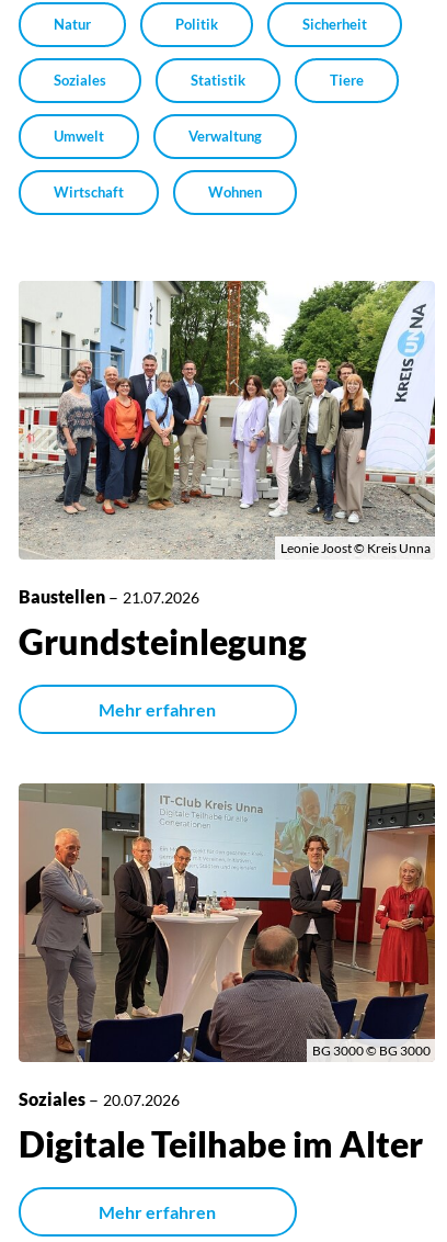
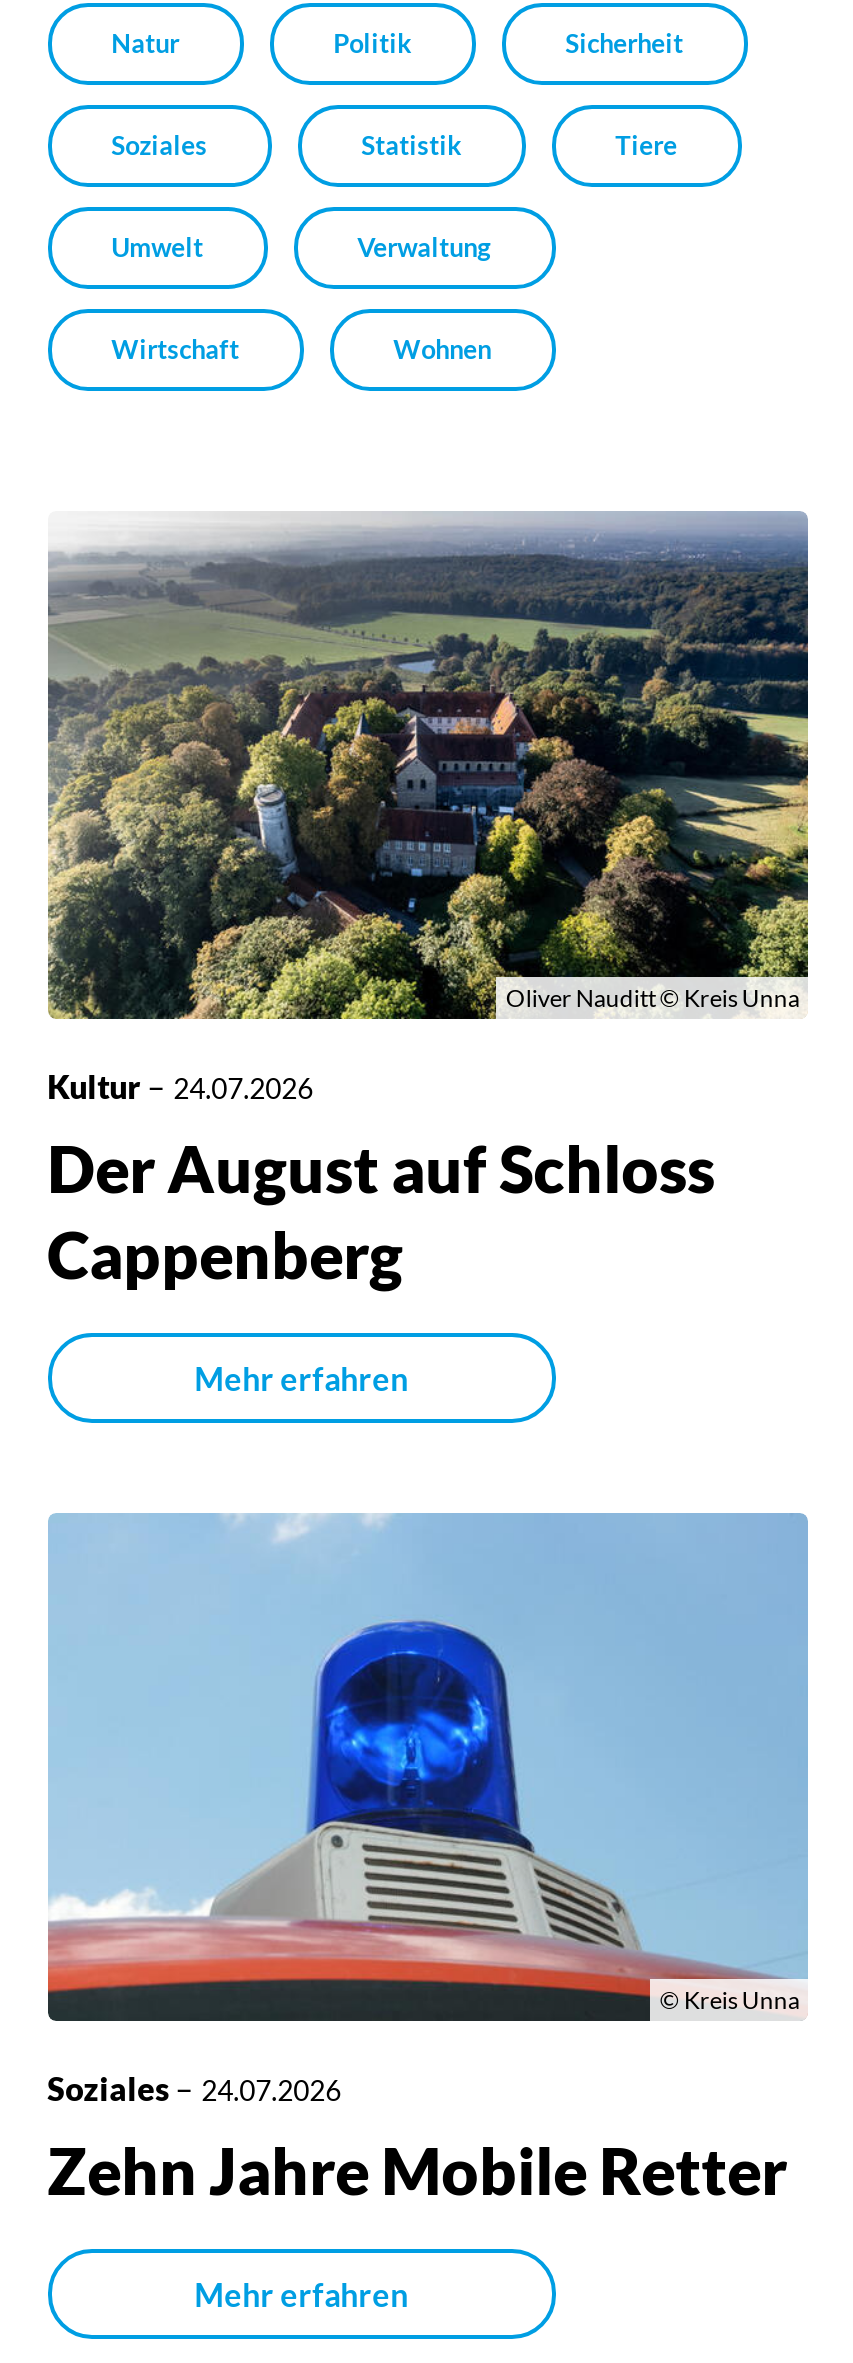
- [image]
- Leonie Joost © Kreis Unna
+ [image]
+ Oliver Nauditt © Kreis Unna

- Baustellen – 21.07.2026
- Grundsteinlegung
+ Kultur – 24.07.2026
+ Der August auf Schloss
+ Cappenberg

- [image]
- BG 3000 © BG 3000
+ [image]
+ © Kreis Unna

- Soziales – 20.07.2026
- Digitale Teilhabe im Alter
+ Soziales – 24.07.2026
+ Zehn Jahre Mobile Retter
